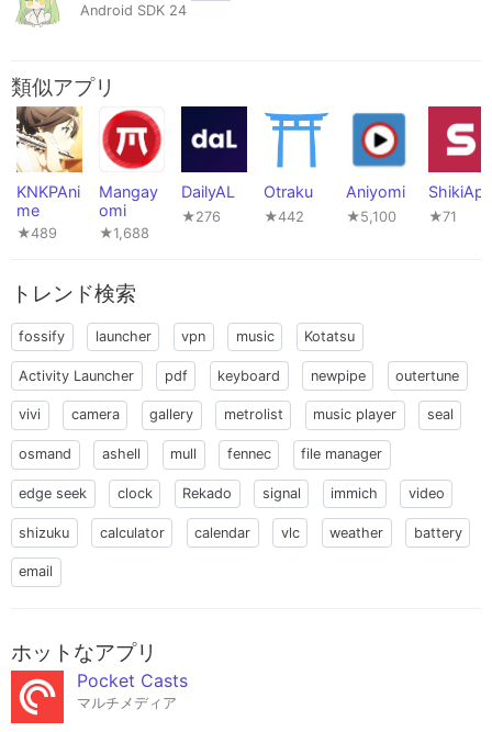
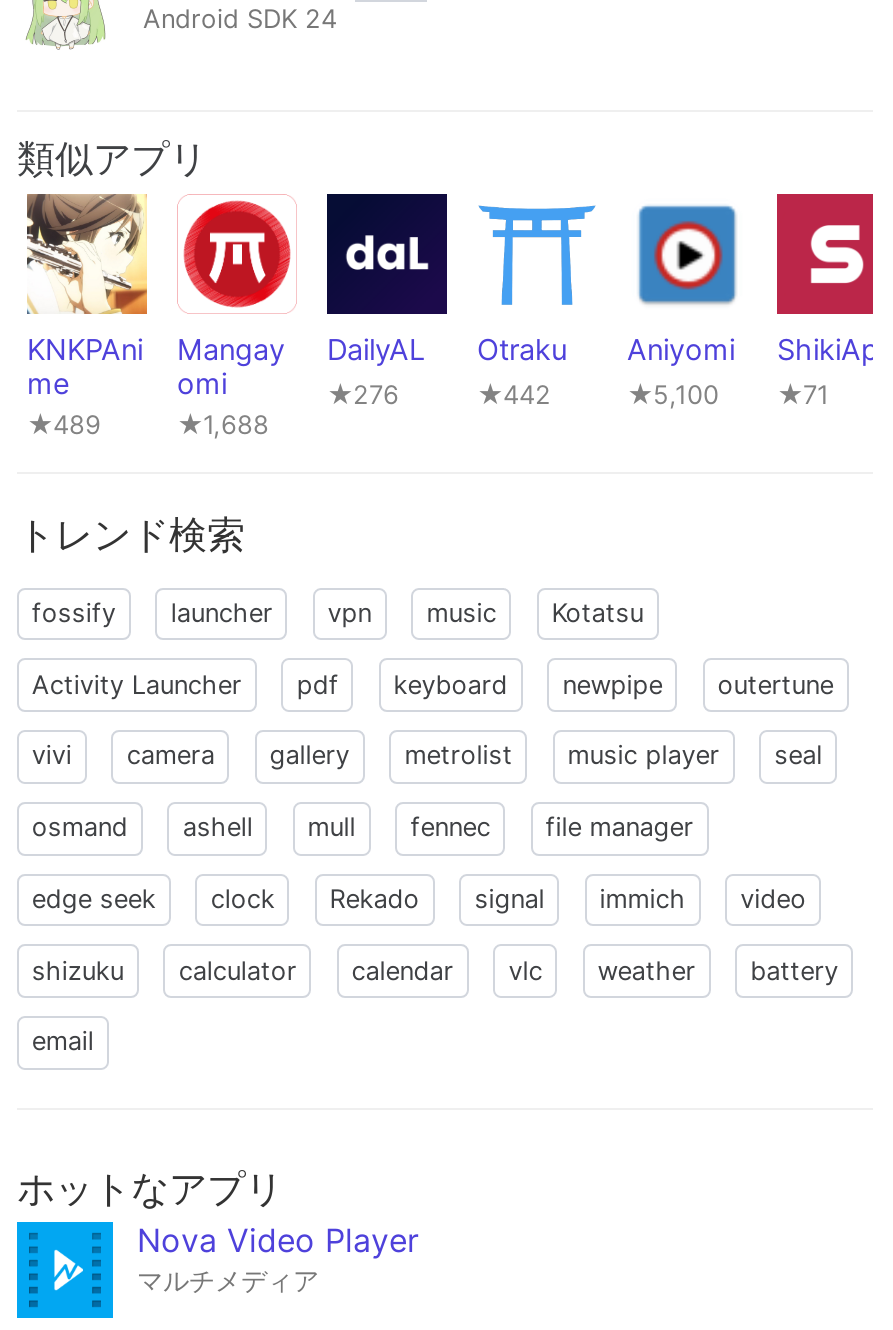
- [image]
- Pocket Casts
+ [image]
+ Nova Video Player
